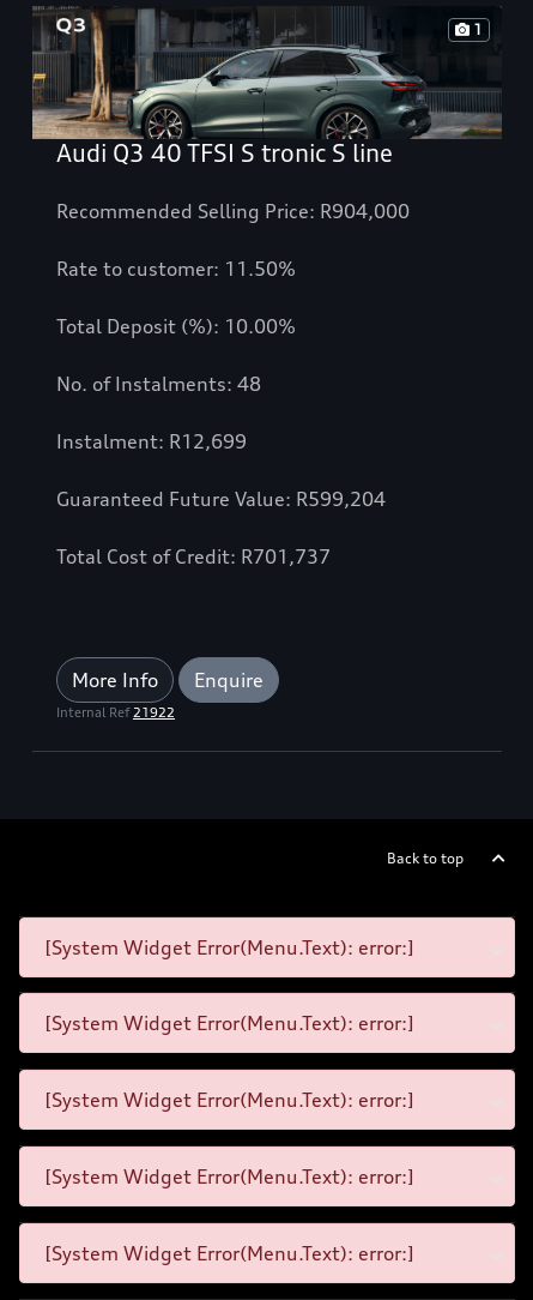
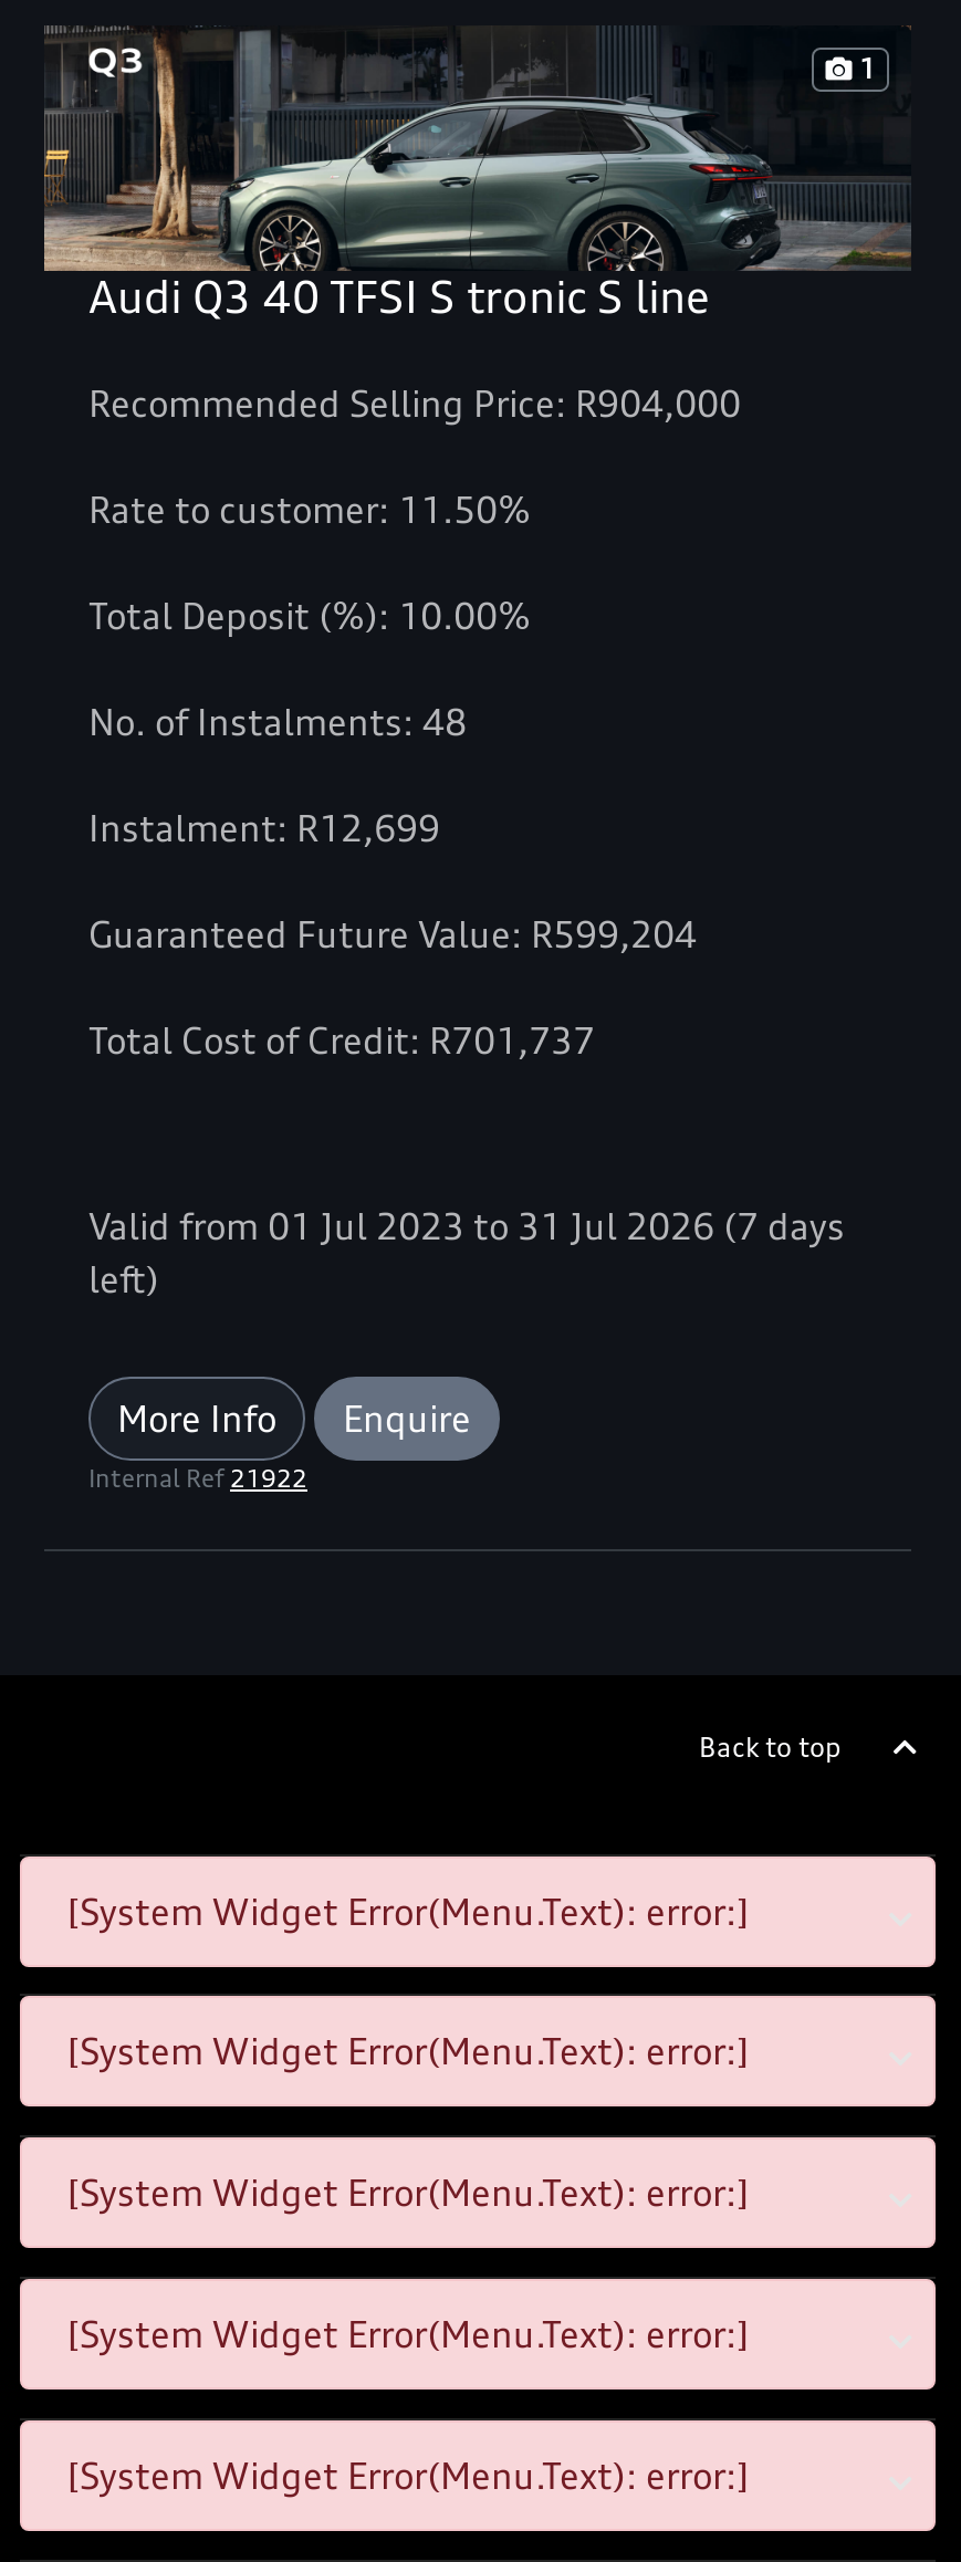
+ Valid from 01 Jul 2023 to 31 Jul 2026 (7 days
+ left)
